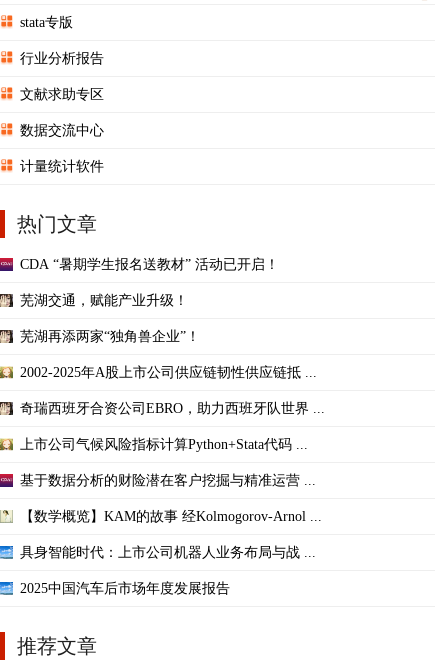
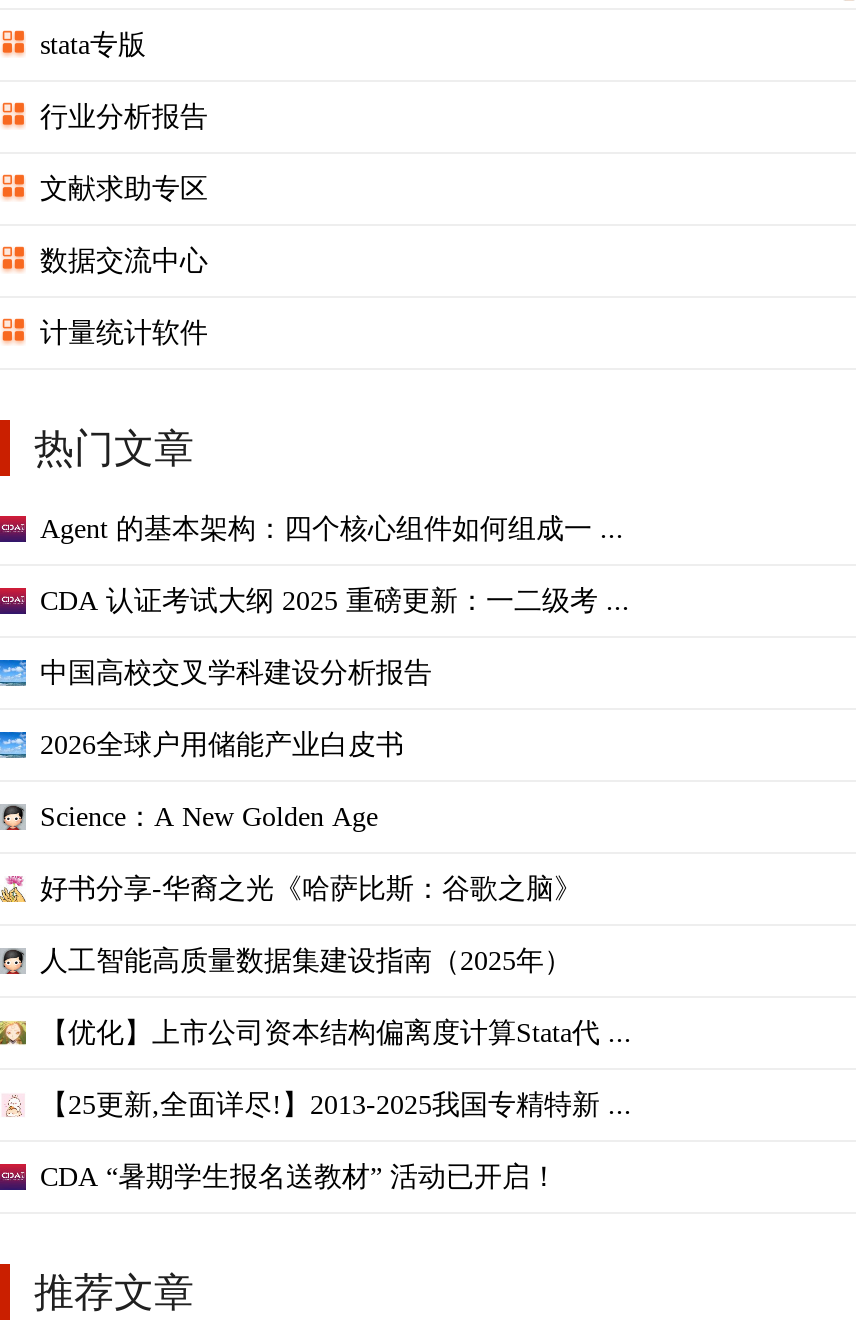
+ Agent 的基本架构：四个核心组件如何组成一 ...
+ CDA 认证考试大纲 2025 重磅更新：一二级考 ...
+ 中国高校交叉学科建设分析报告
+ 2026全球户用储能产业白皮书
+ Science：A New Golden Age
+ 好书分享-华裔之光《哈萨比斯：谷歌之脑》
+ 人工智能高质量数据集建设指南（2025年）
+ 【优化】上市公司资本结构偏离度计算Stata代 ...
+ 【25更新,全面详尽!】2013-2025我国专精特新 ...

moved down: CDA “暑期学生报名送教材” 活动已开启！

- 芜湖交通，赋能产业升级！
- 芜湖再添两家“独角兽企业”！
- 2002-2025年A股上市公司供应链韧性供应链抵 ...
- 奇瑞西班牙合资公司EBRO，助力西班牙队世界 ...
- 上市公司气候风险指标计算Python+Stata代码 ...
- 基于数据分析的财险潜在客户挖掘与精准运营 ...
- 【数学概览】KAM的故事 经Kolmogorov-Arnol ...
- 具身智能时代：上市公司机器人业务布局与战 ...
- 2025中国汽车后市场年度发展报告
